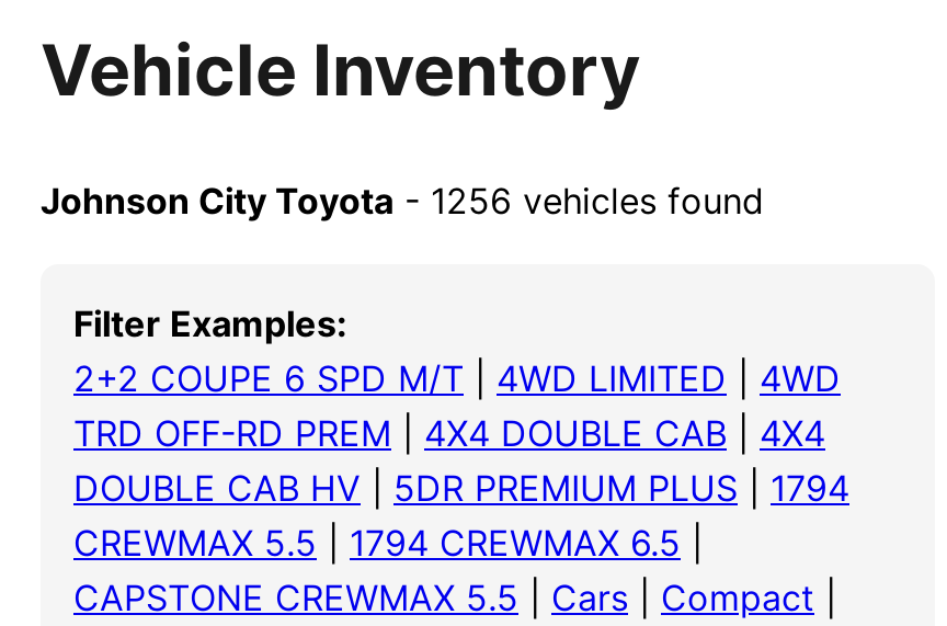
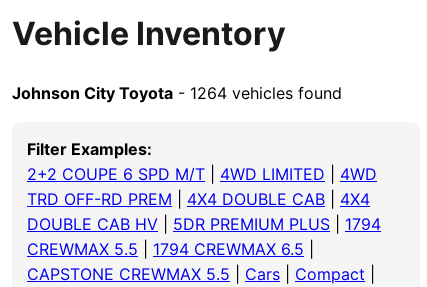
- Johnson City Toyota - 1256 vehicles found
+ Johnson City Toyota - 1264 vehicles found
